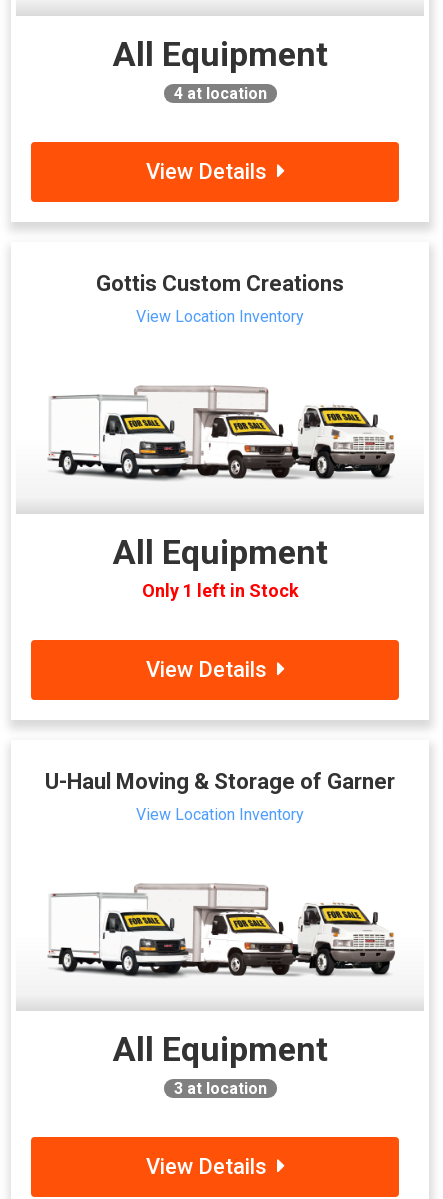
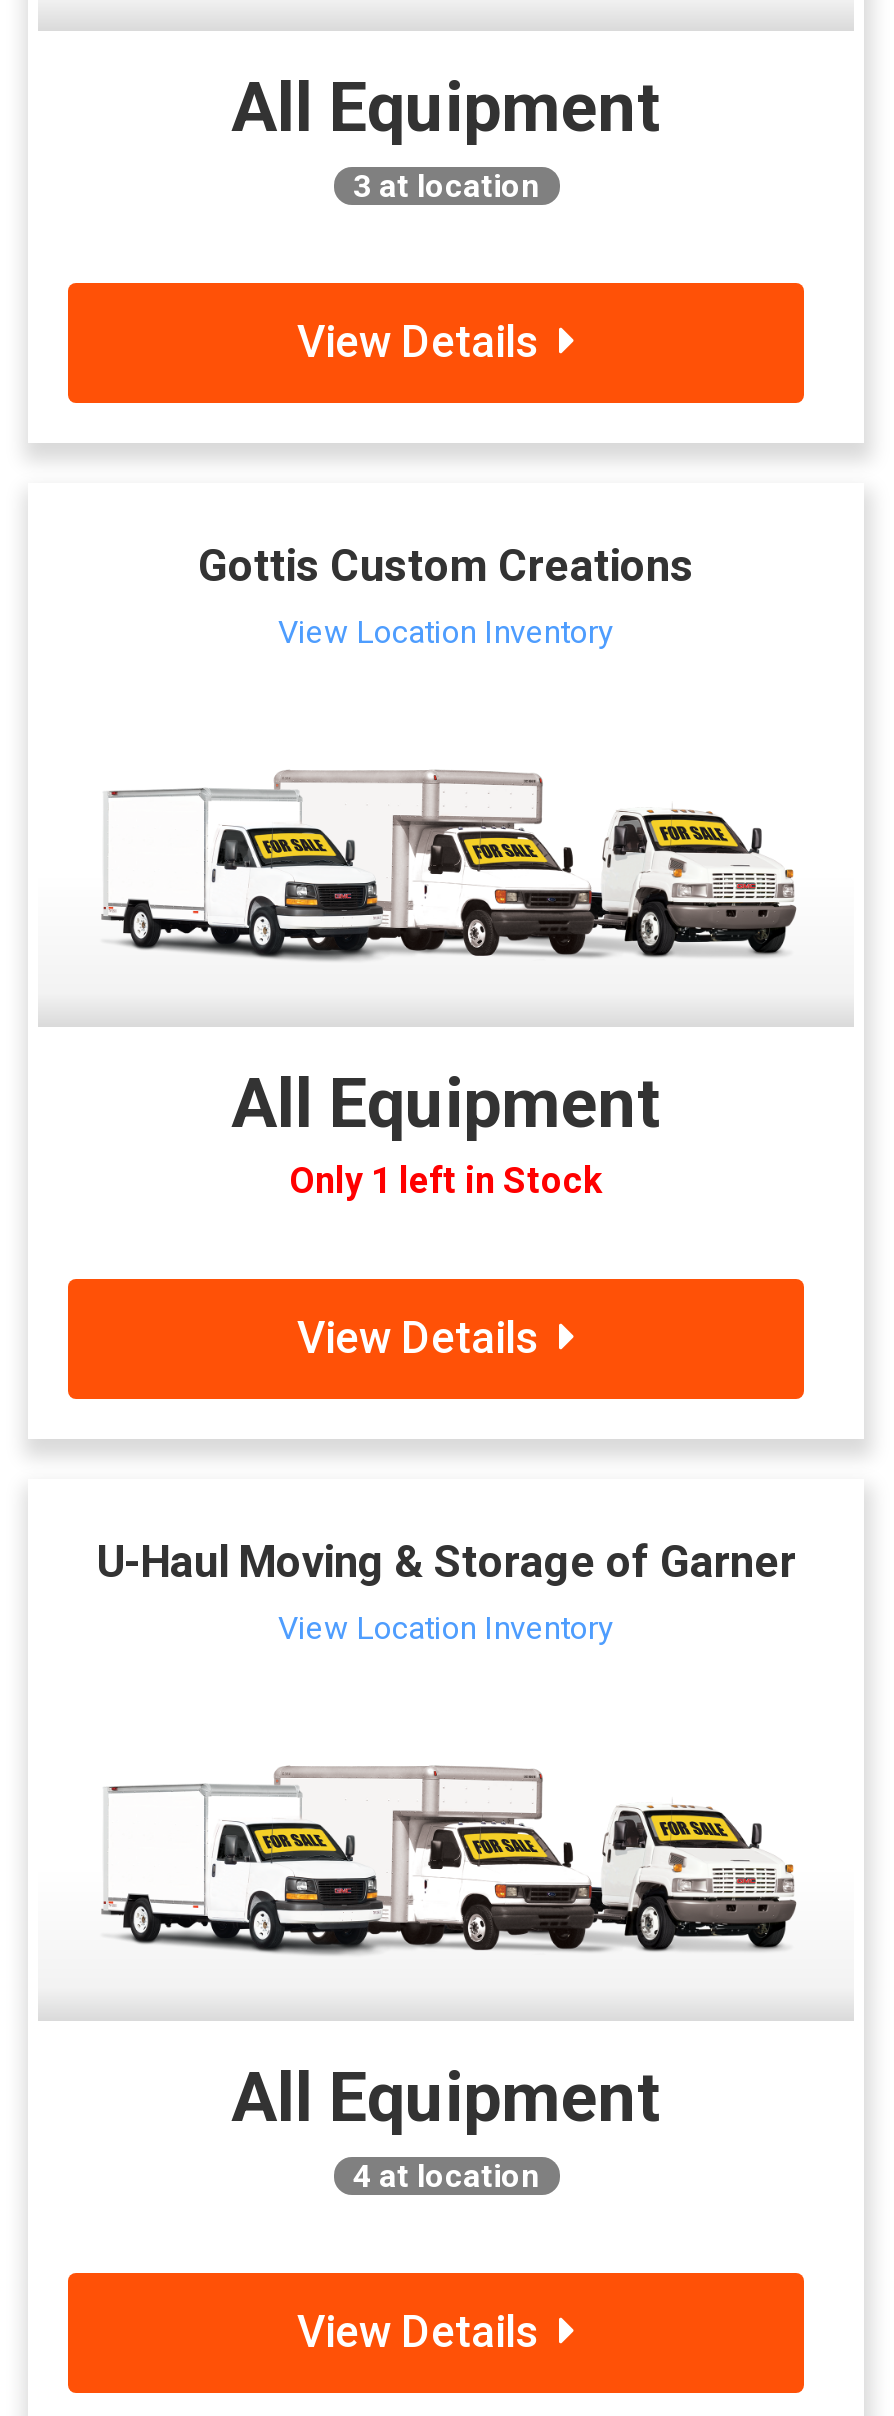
- 4at location
+ 3at location

- 3at location
+ 4at location
